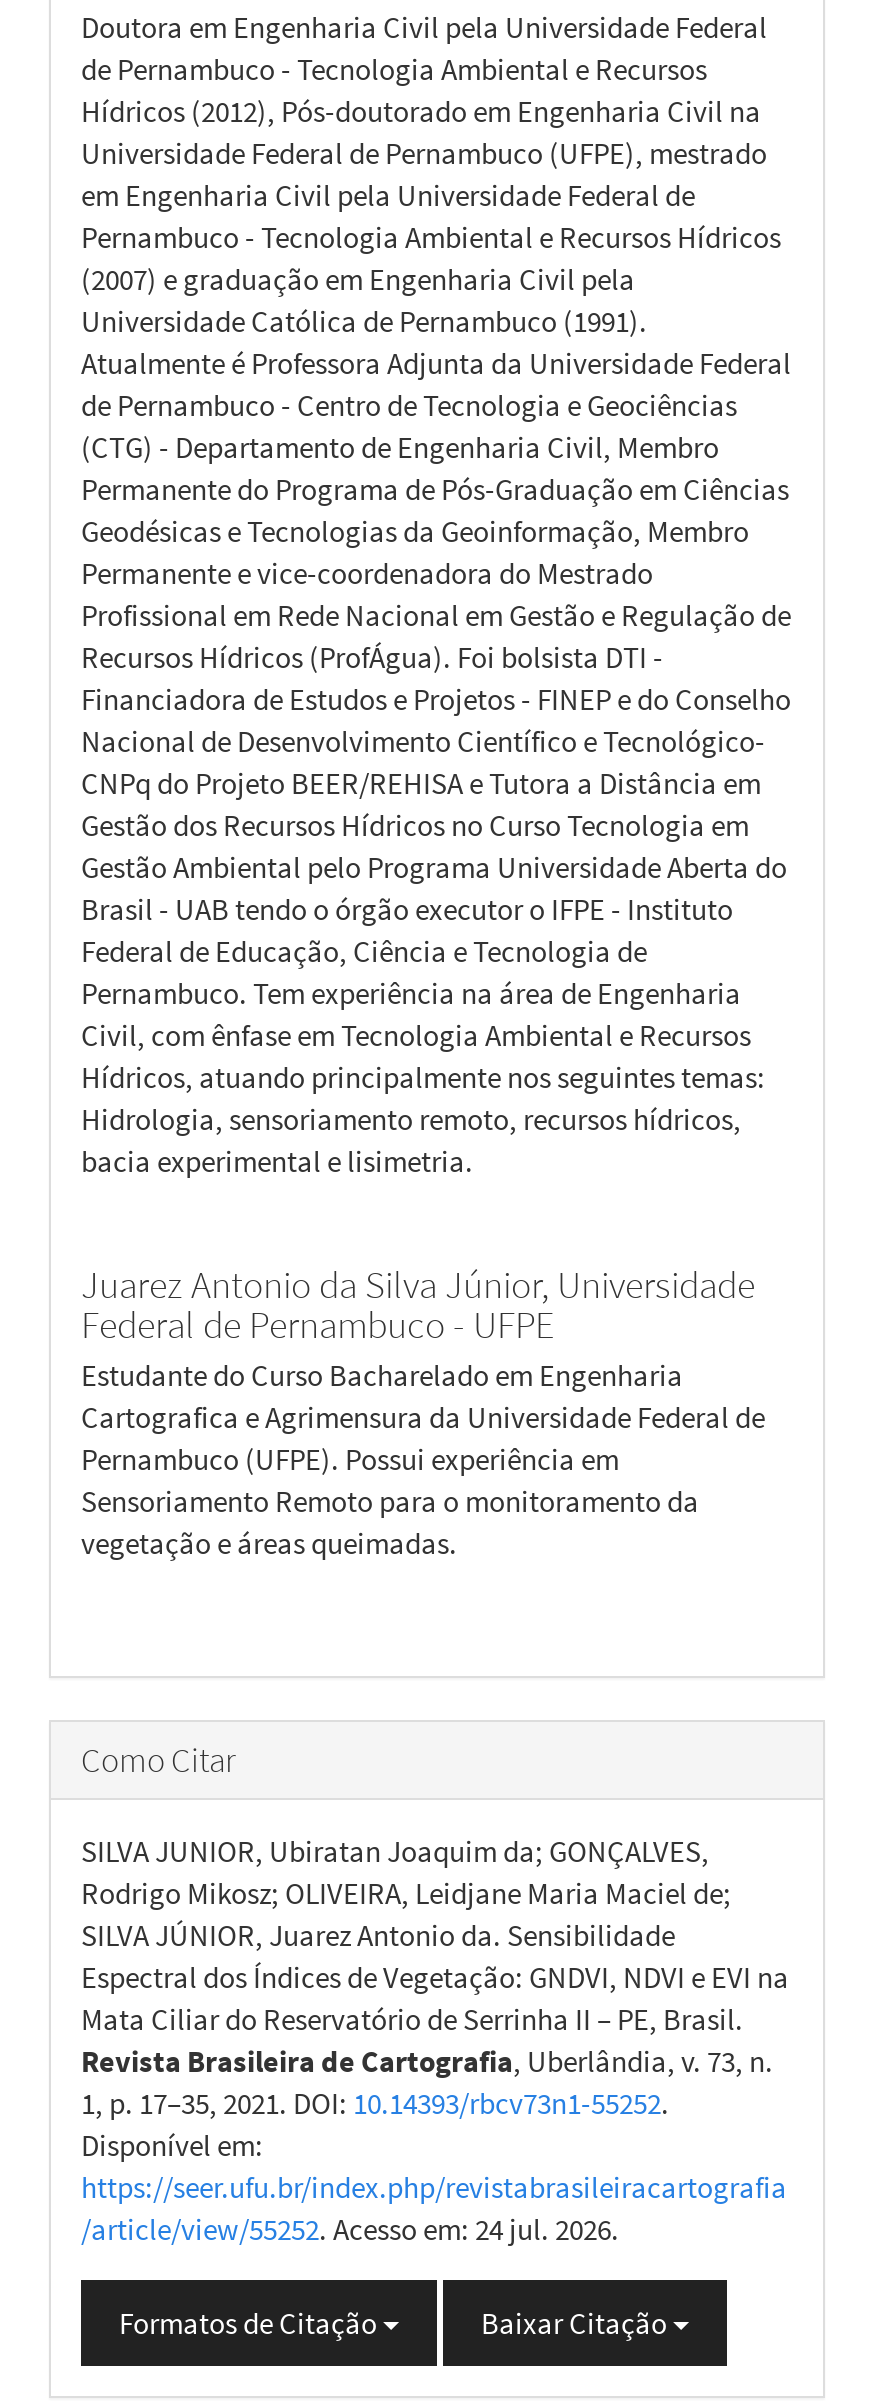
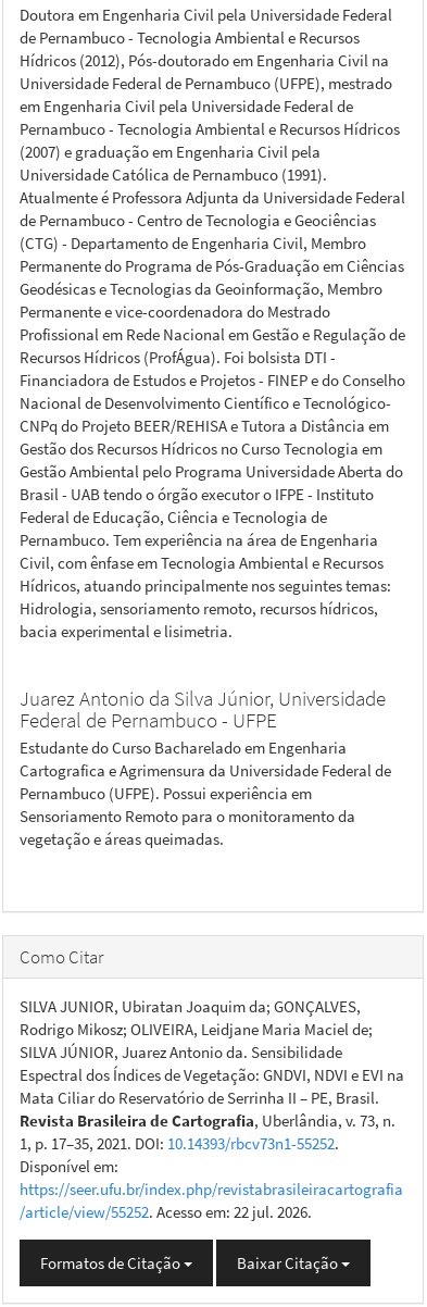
- /article/view/55252. Acesso em: 24 jul. 2026.
+ /article/view/55252. Acesso em: 22 jul. 2026.
